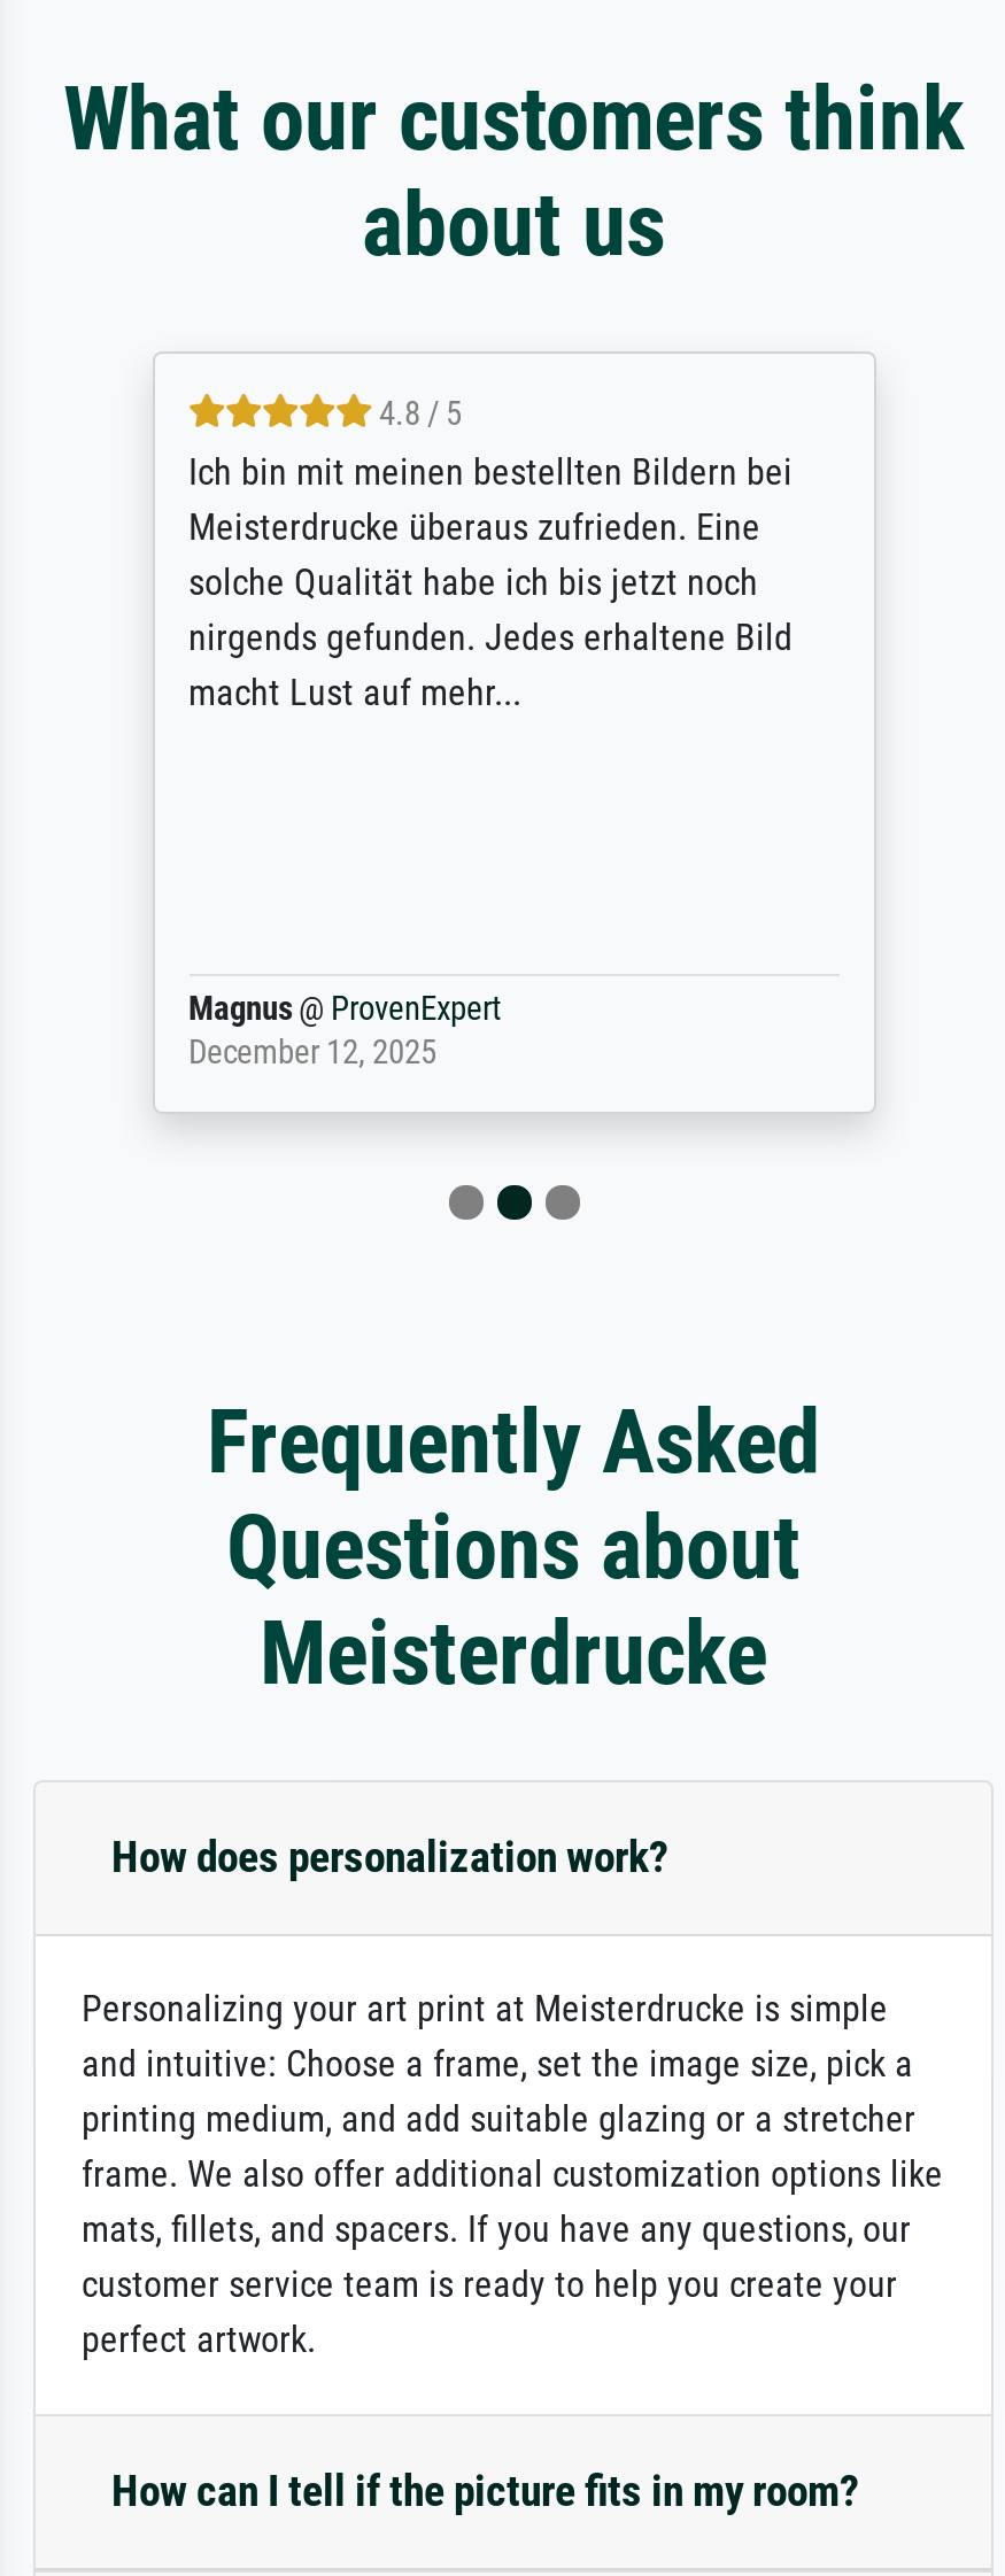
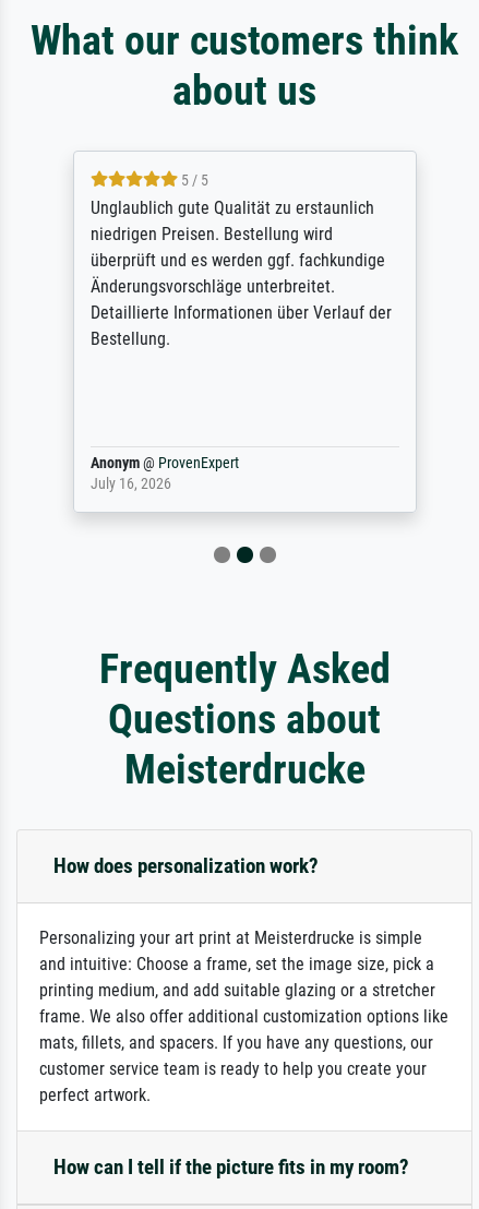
- 4.8 / 5
- Ich bin mit meinen bestellten Bildern bei
- Meisterdrucke überaus zufrieden. Eine
- solche Qualität habe ich bis jetzt noch
- nirgends gefunden. Jedes erhaltene Bild
- macht Lust auf mehr...
+ 5 / 5
+ Unglaublich gute Qualität zu erstaunlich
+ niedrigen Preisen. Bestellung wird
+ überprüft und es werden ggf. fachkundige
+ Änderungsvorschläge unterbreitet.
+ Detaillierte Informationen über Verlauf der
+ Bestellung.

- Magnus @ ProvenExpert
- December 12, 2025
+ Anonym @ ProvenExpert
+ July 16, 2026
